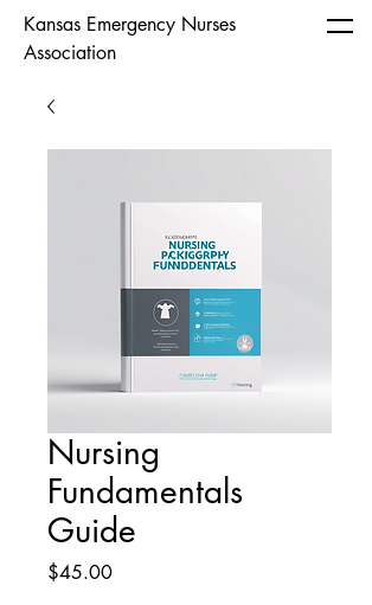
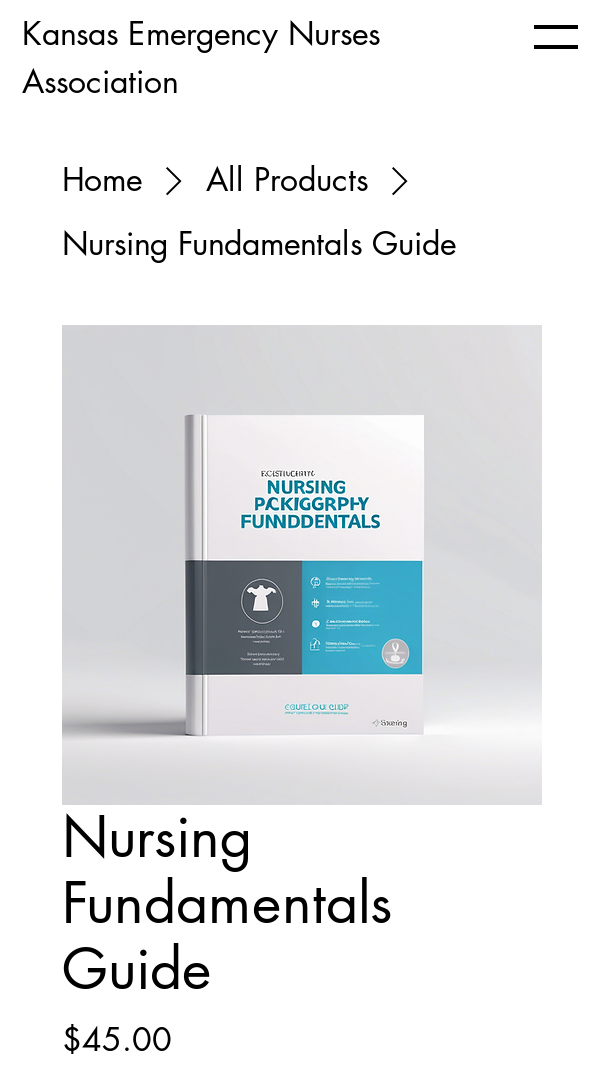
+ Home
+ All Products
+ Nursing Fundamentals Guide
